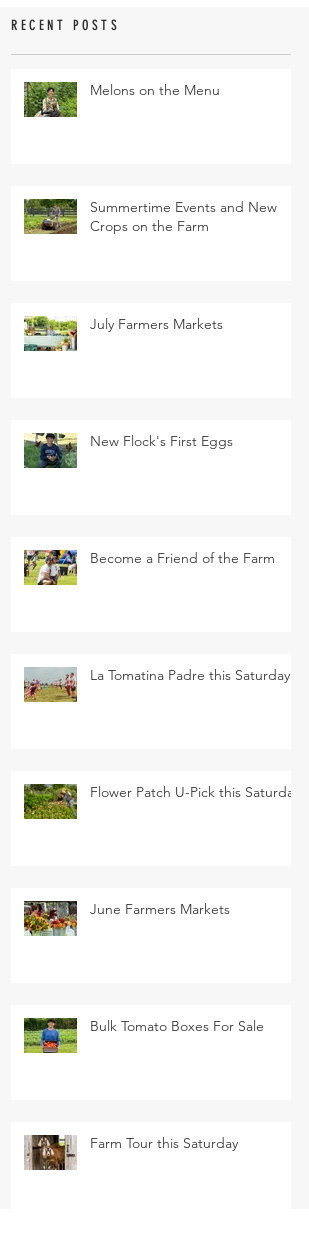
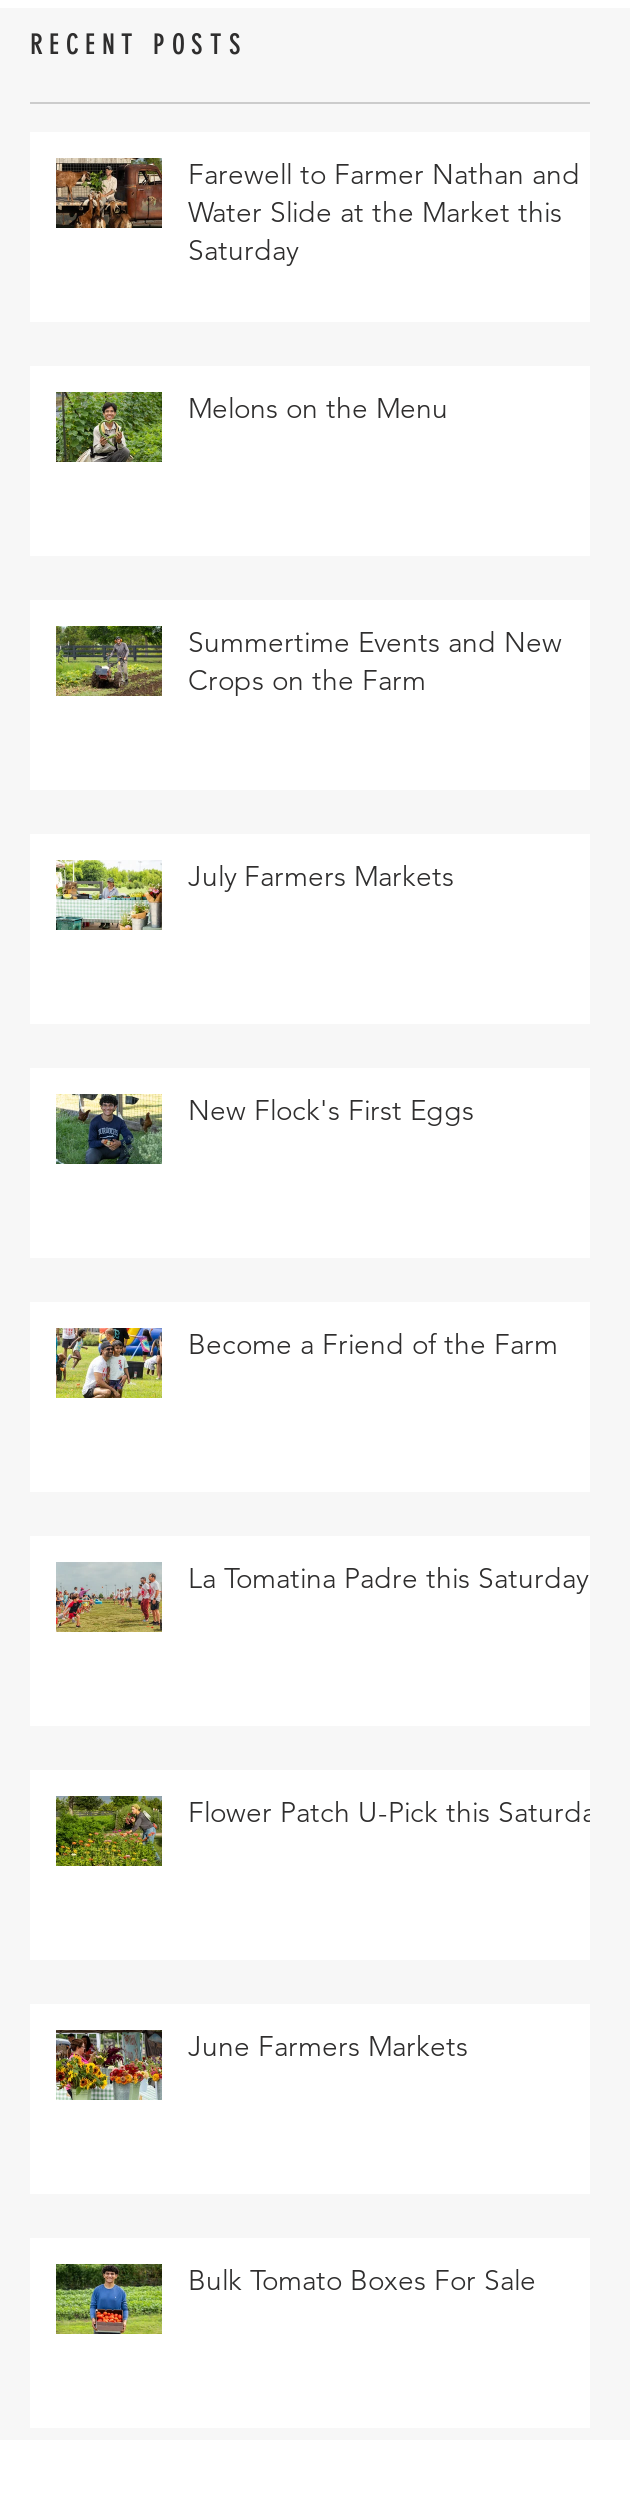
+ [image]
+ Farewell to Farmer Nathan and
+ Water Slide at the Market this
+ Saturday

moved down: [image] | Melons on the Menu | Summertime Events and New | ... | June Farmers Markets | Bulk Tomato Boxes For Sale

moved down: [image]

- [image]
- Farm Tour this Saturday
